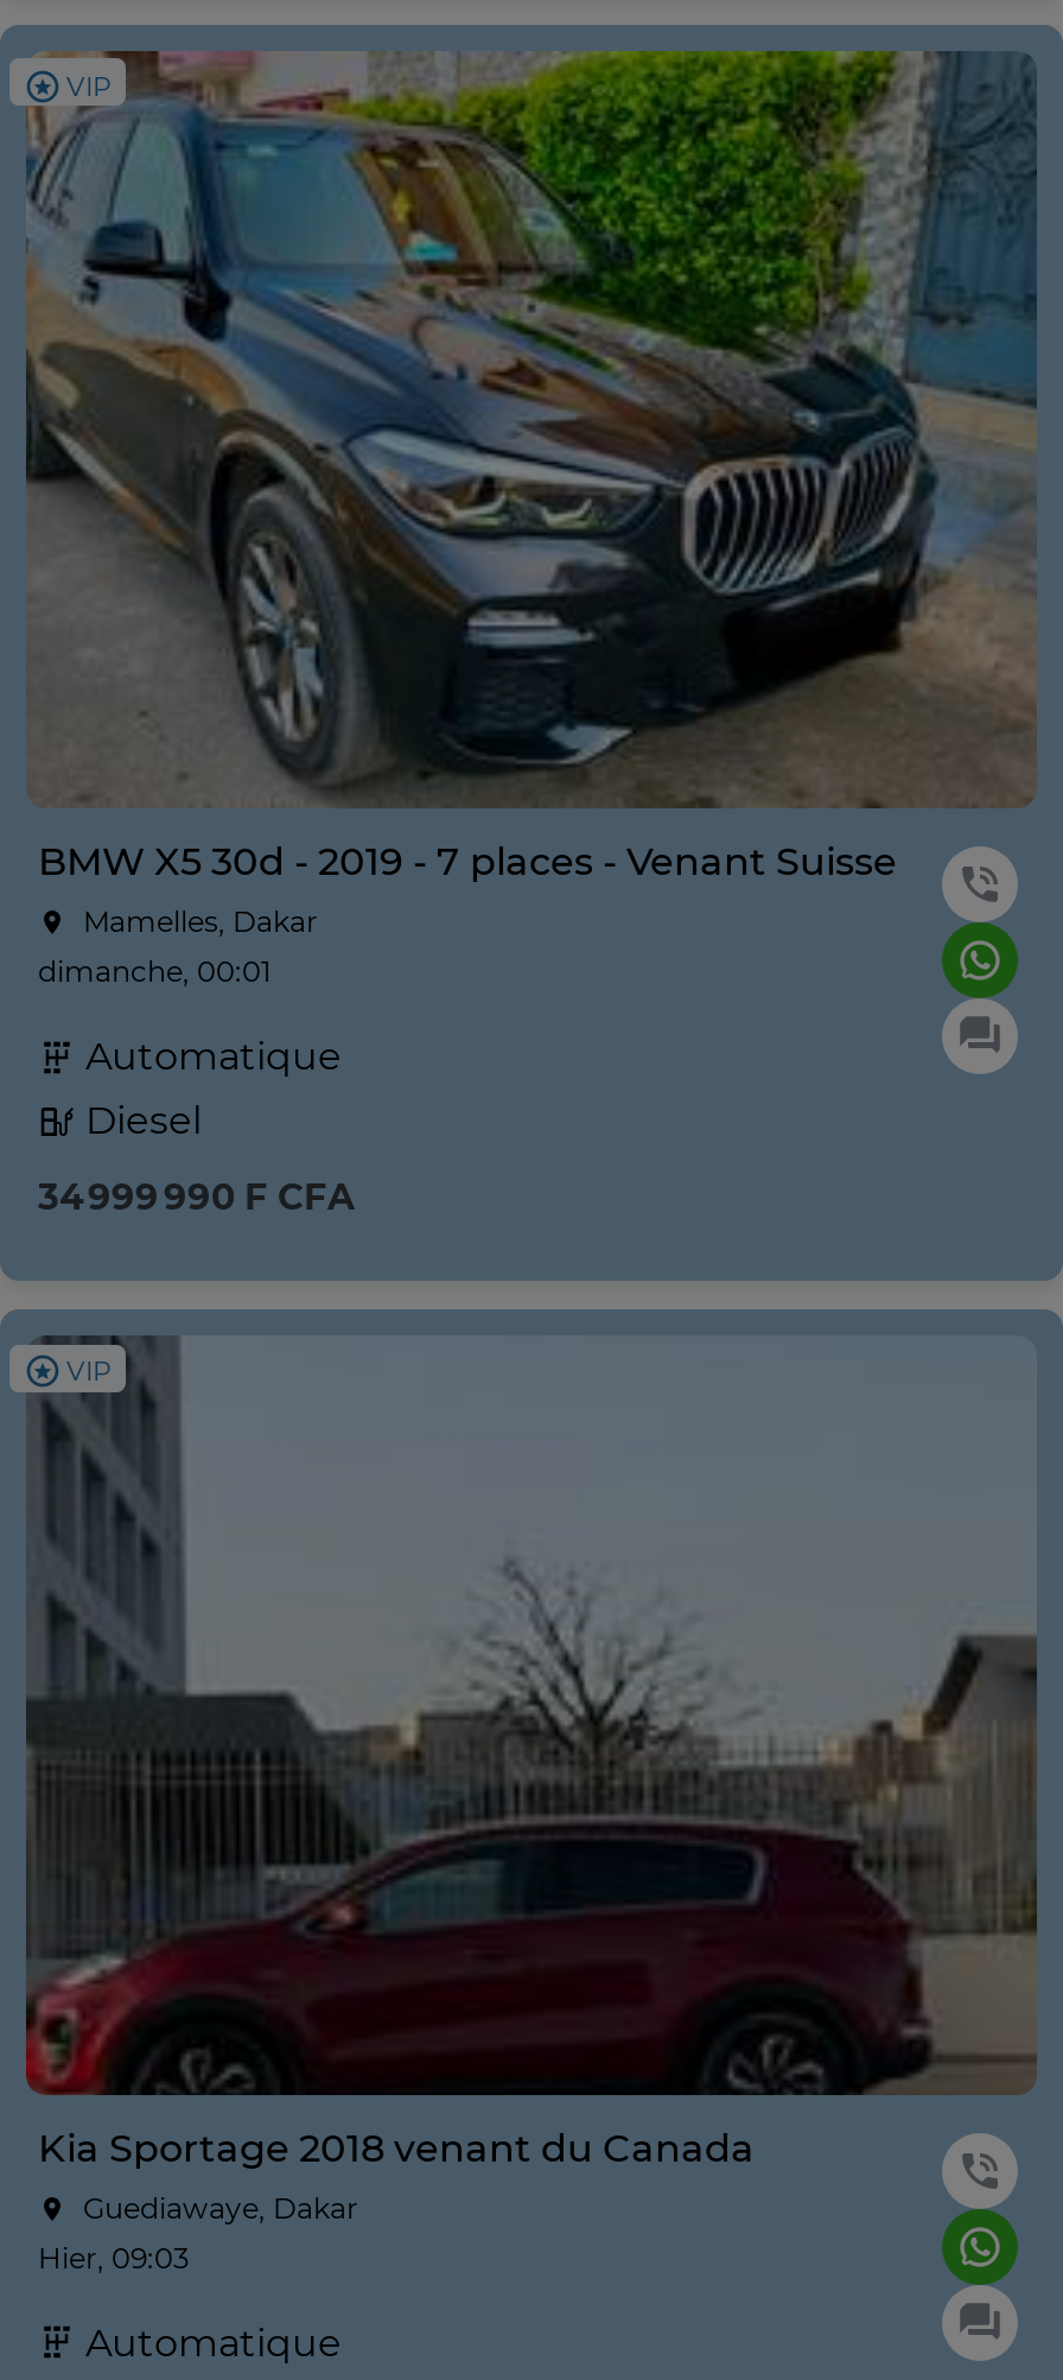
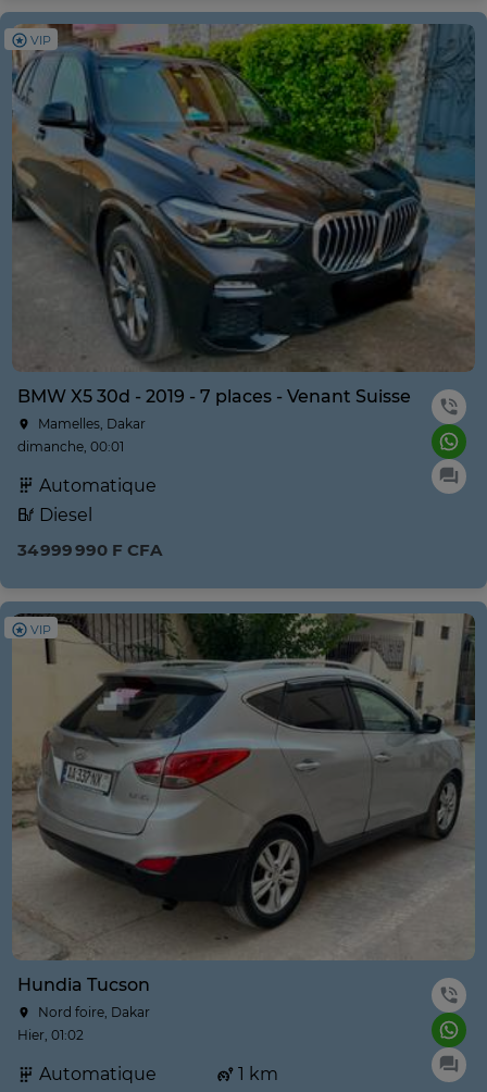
- [image]
- Kia Sportage 2018 venant du Canada
- Guediawaye, Dakar
- Hier, 09:03
+ [image]
+ Hundia Tucson
+ Nord foire, Dakar
+ Hier, 01:02

+ 1 km
